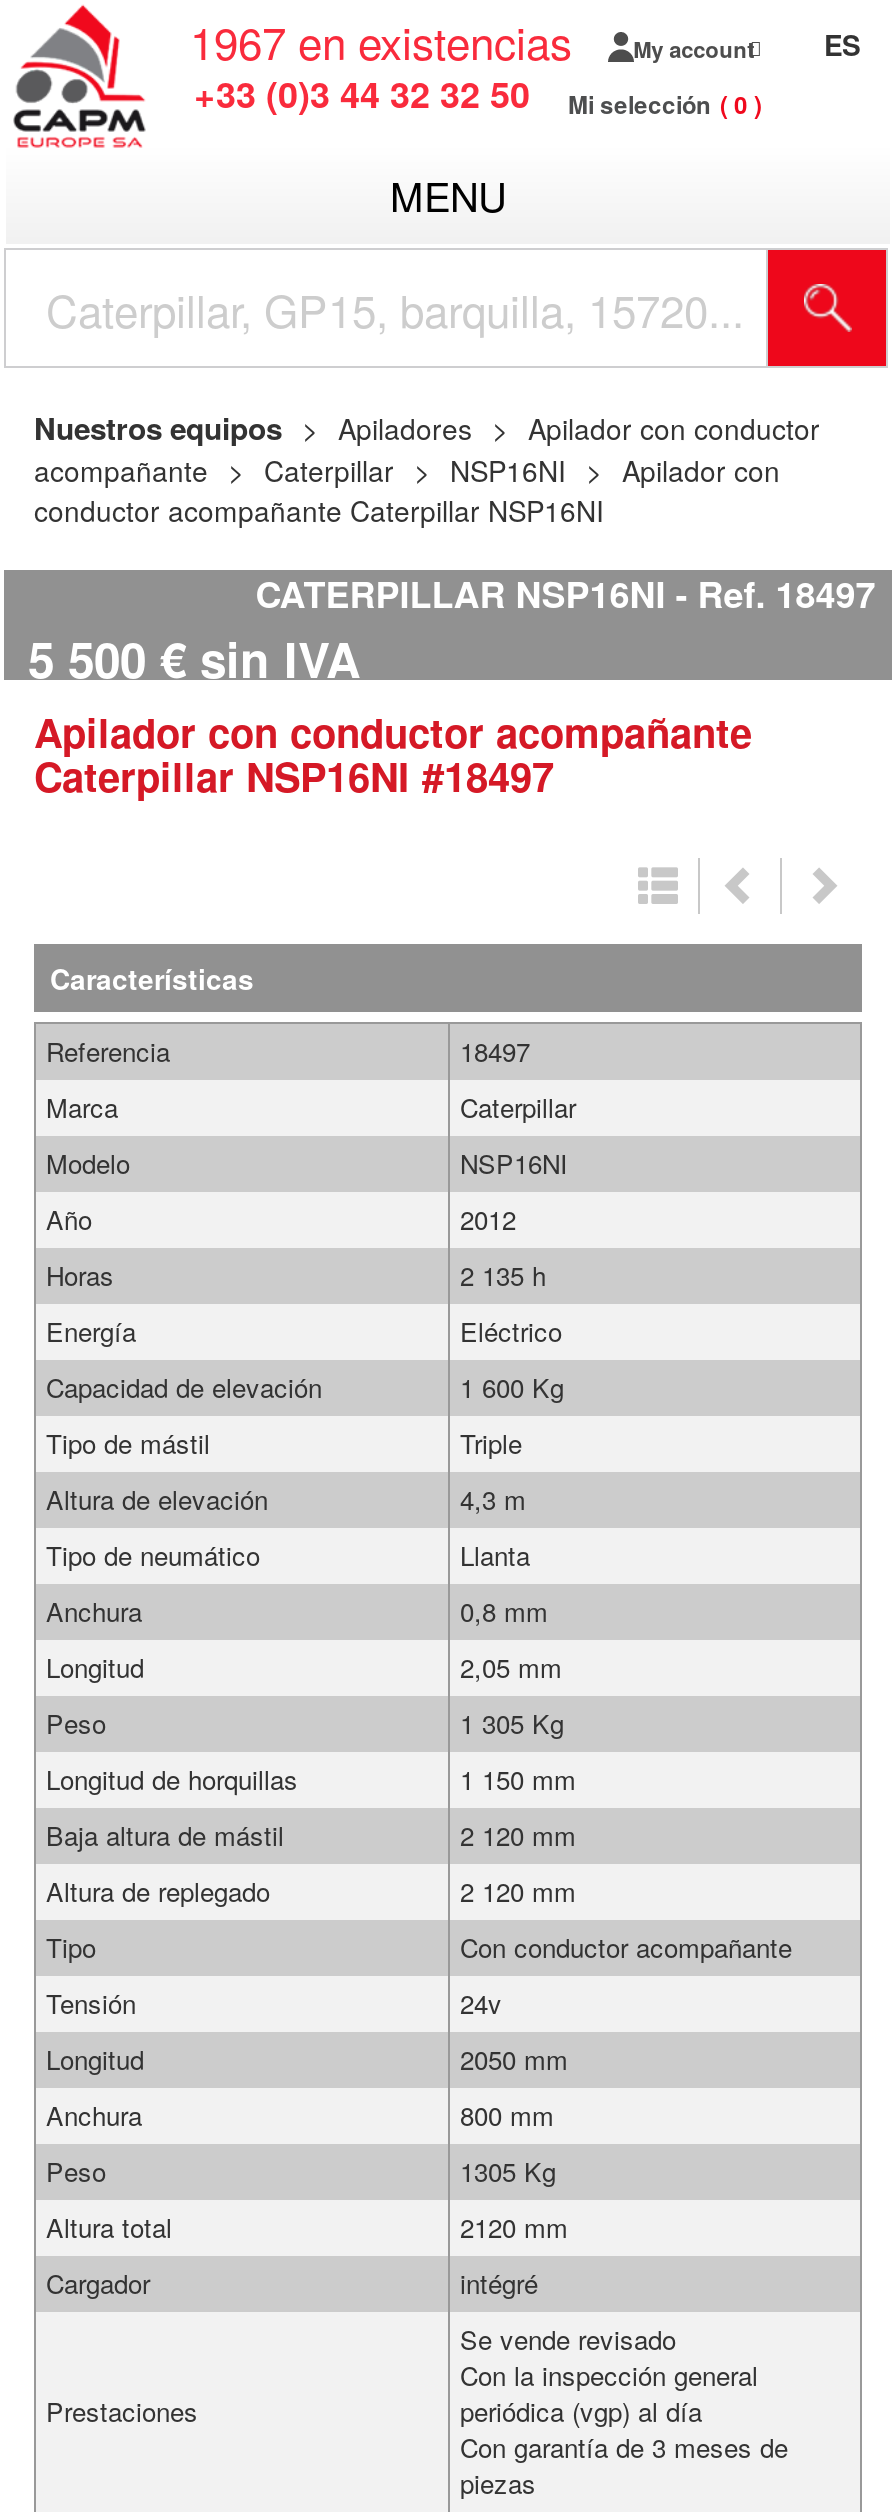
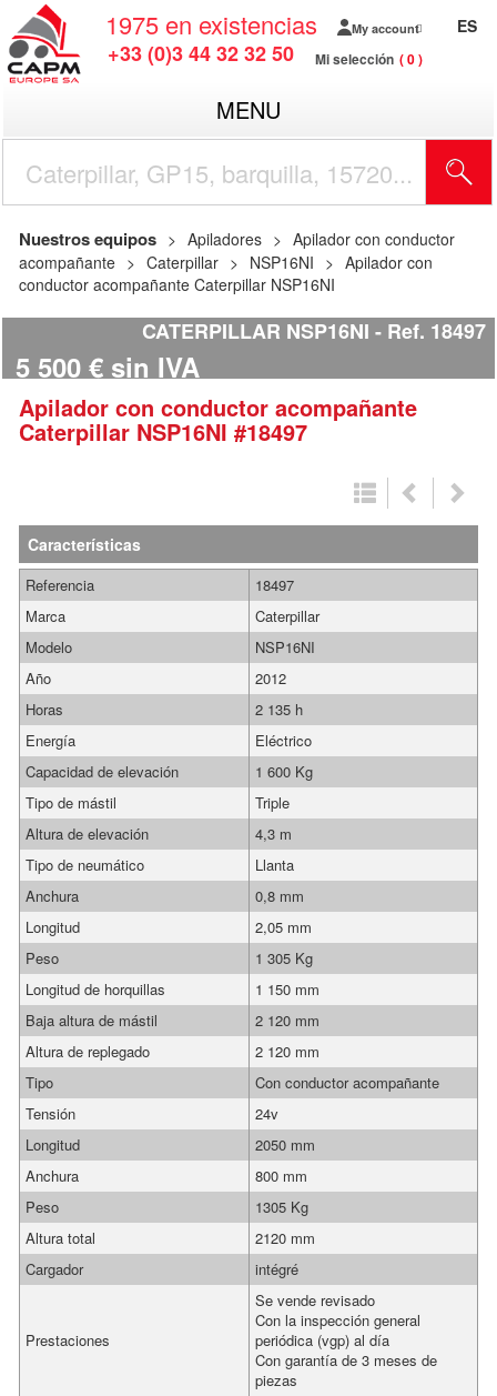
- 1967 en existencias
+ 1975 en existencias
